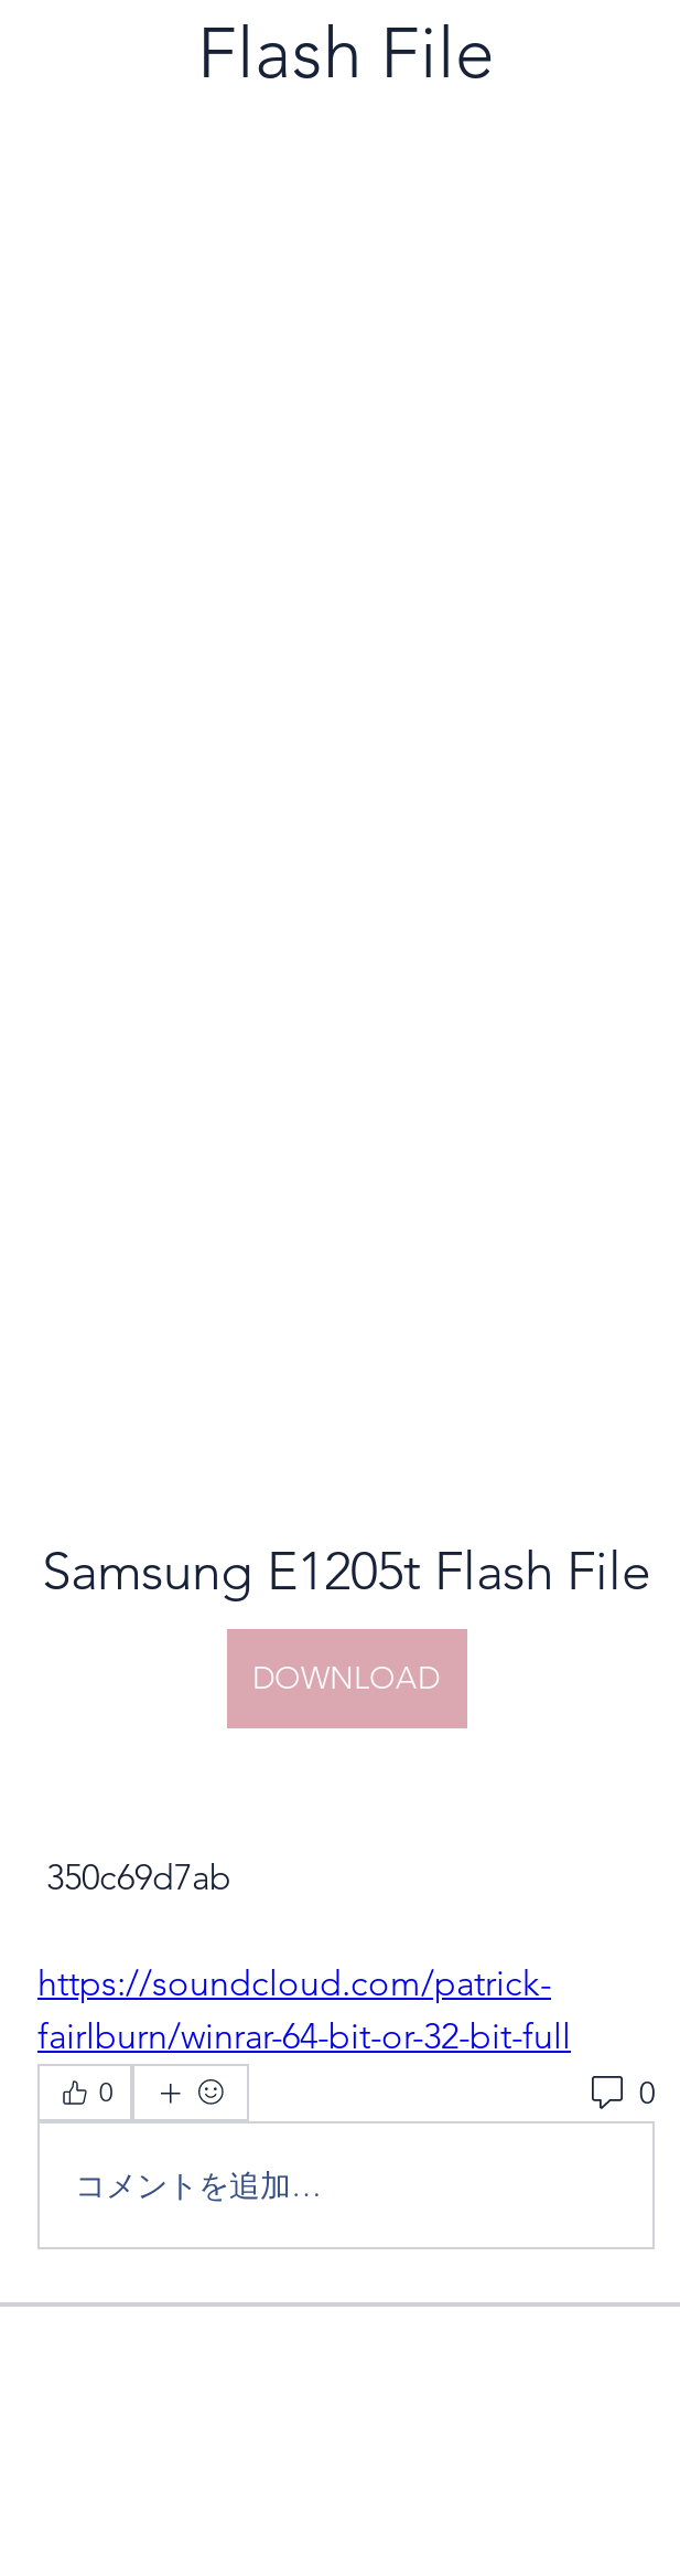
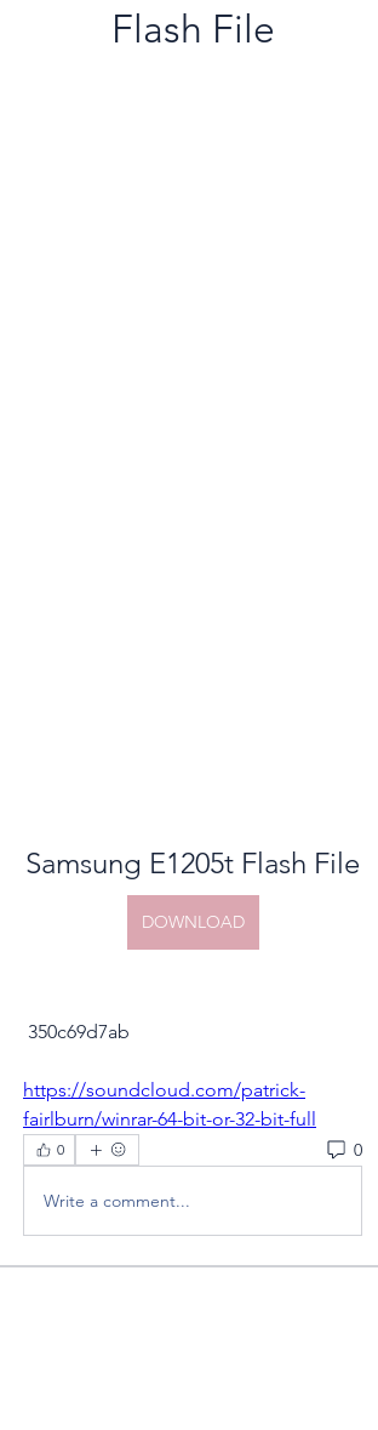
- コメントを追加…
+ Write a comment...
